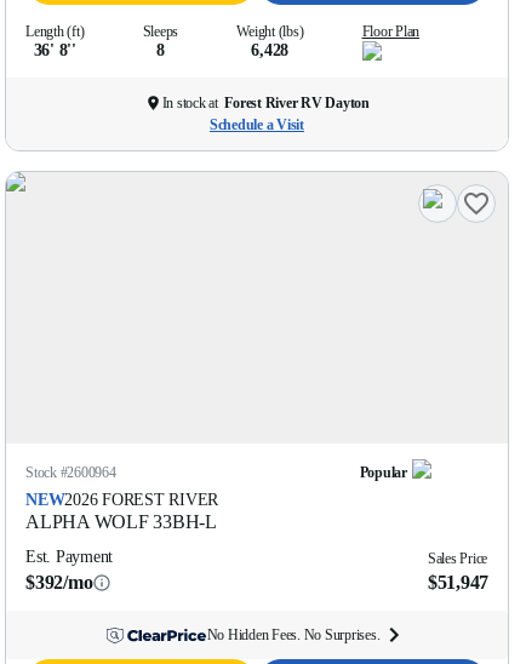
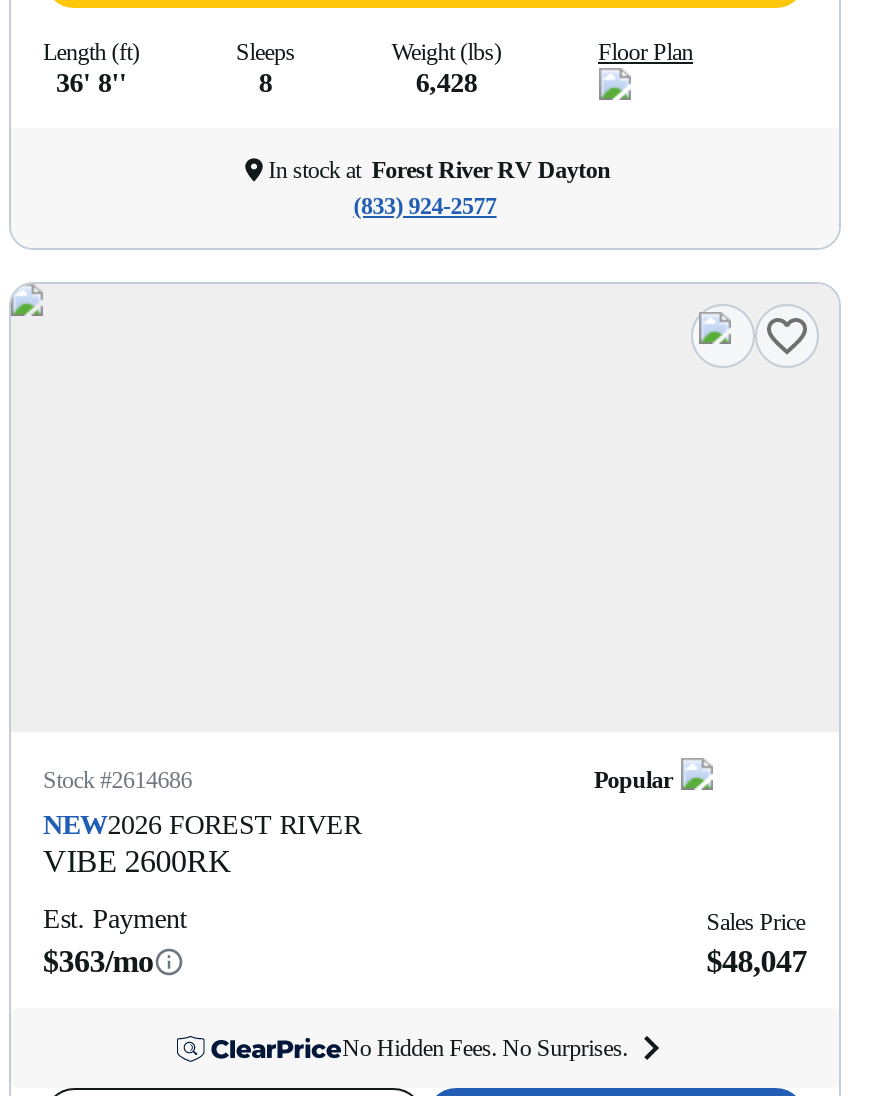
- Schedule a Visit
+ (833) 924-2577

- Stock #2600964
+ Stock #2614686

- ALPHA WOLF 33BH-L
+ VIBE 2600RK

- $392/mo
+ $363/mo

- $51,947
+ $48,047
